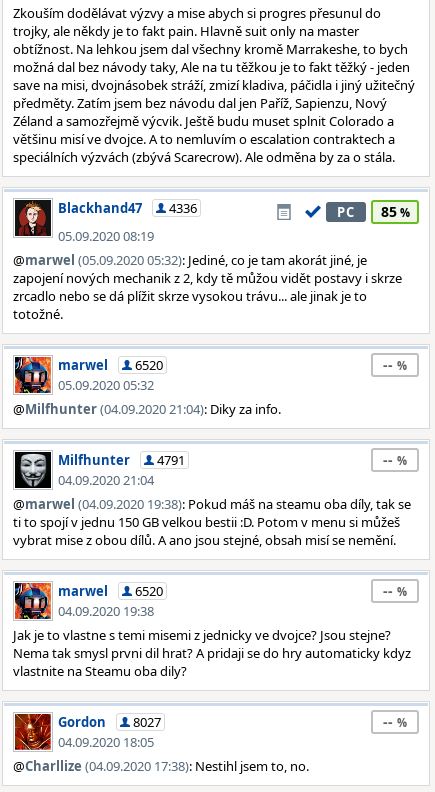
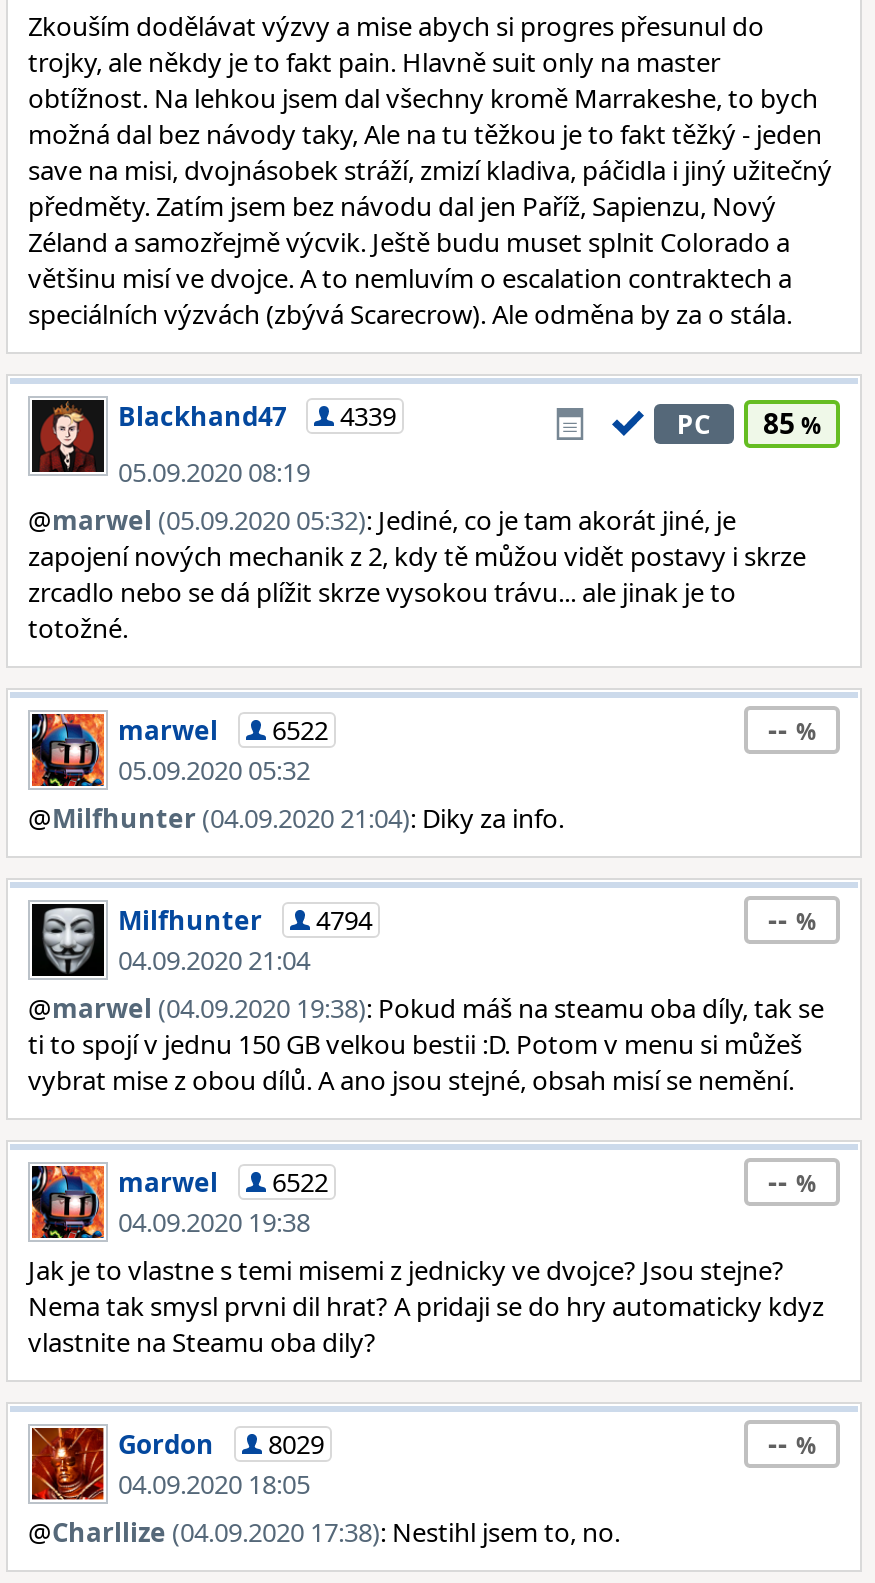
- Blackhand47 4336
+ Blackhand47 4339

- marwel 6520
+ marwel 6522

- Milfhunter 4791
+ Milfhunter 4794

- marwel 6520
+ marwel 6522

- Gordon 8027
+ Gordon 8029
